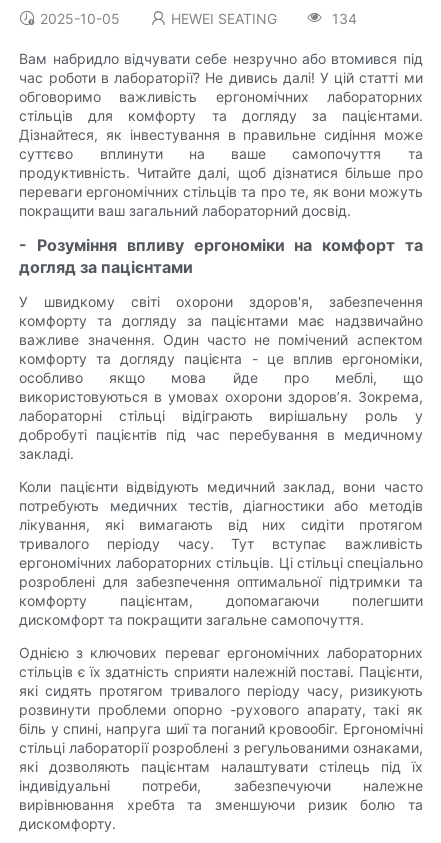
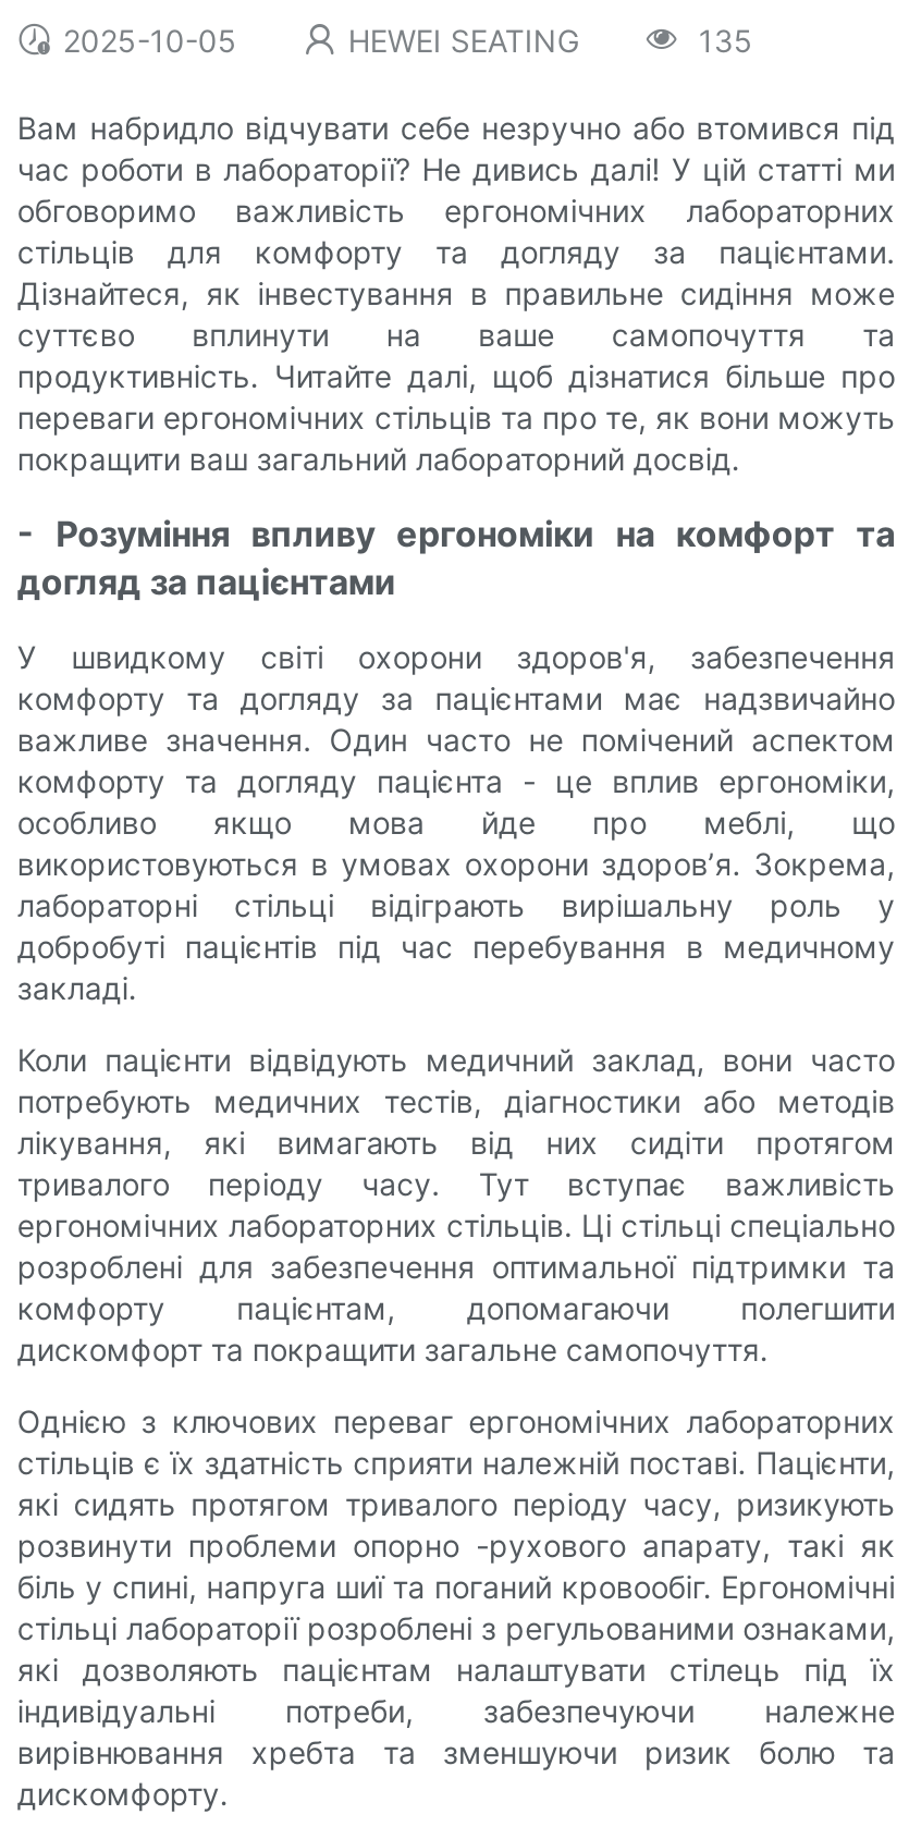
- 134
+ 135
